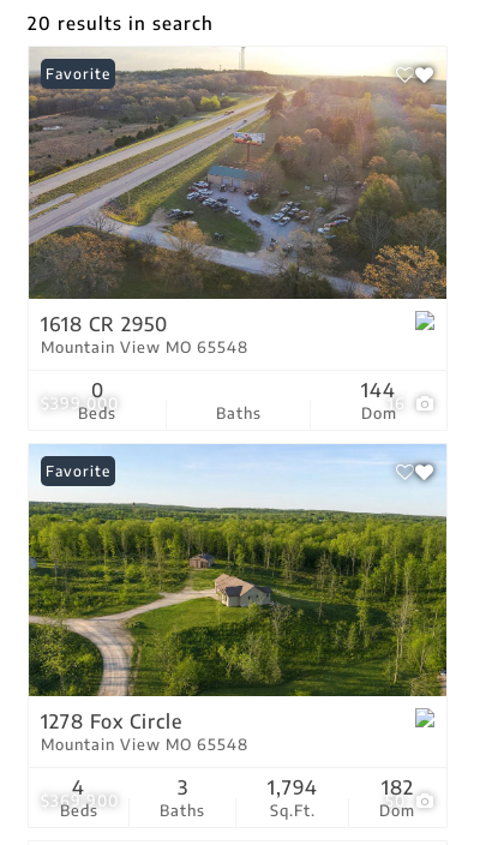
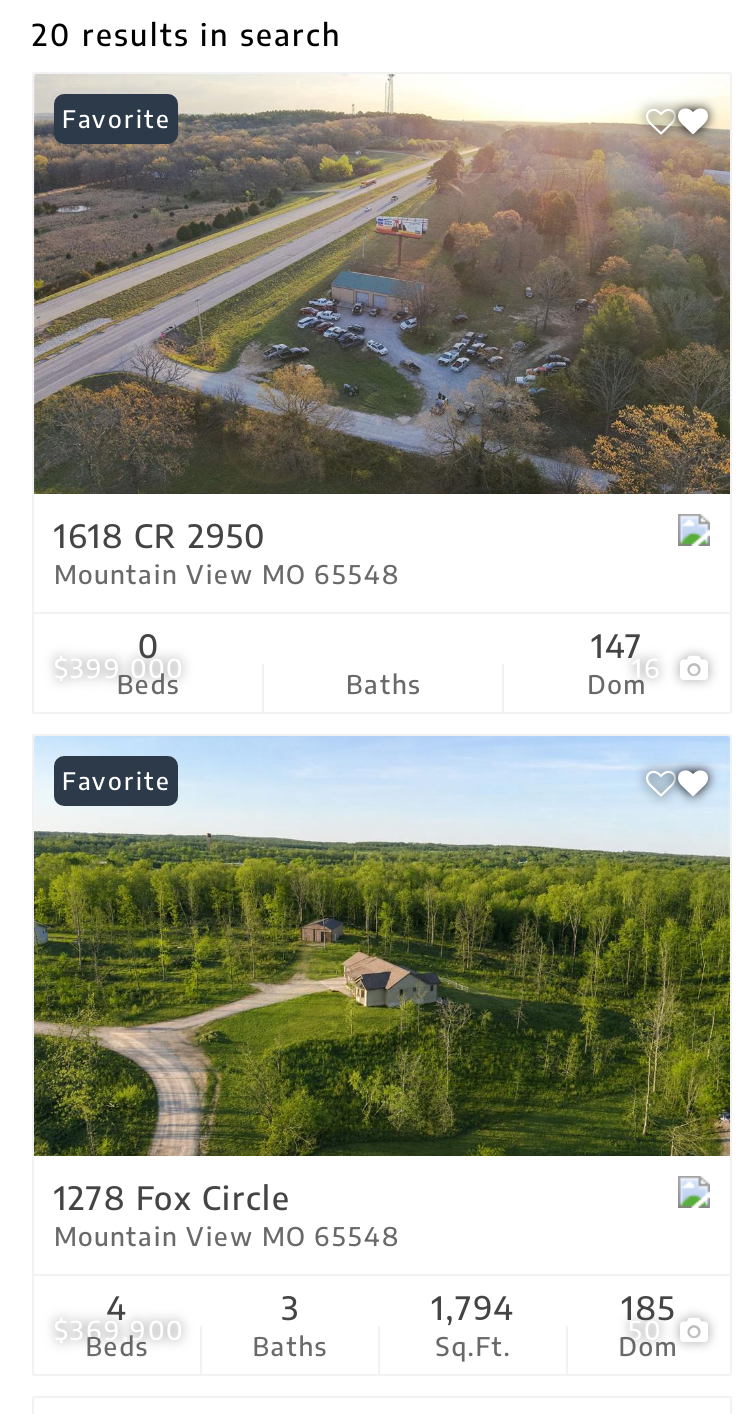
- 144
+ 147

- 182
+ 185
